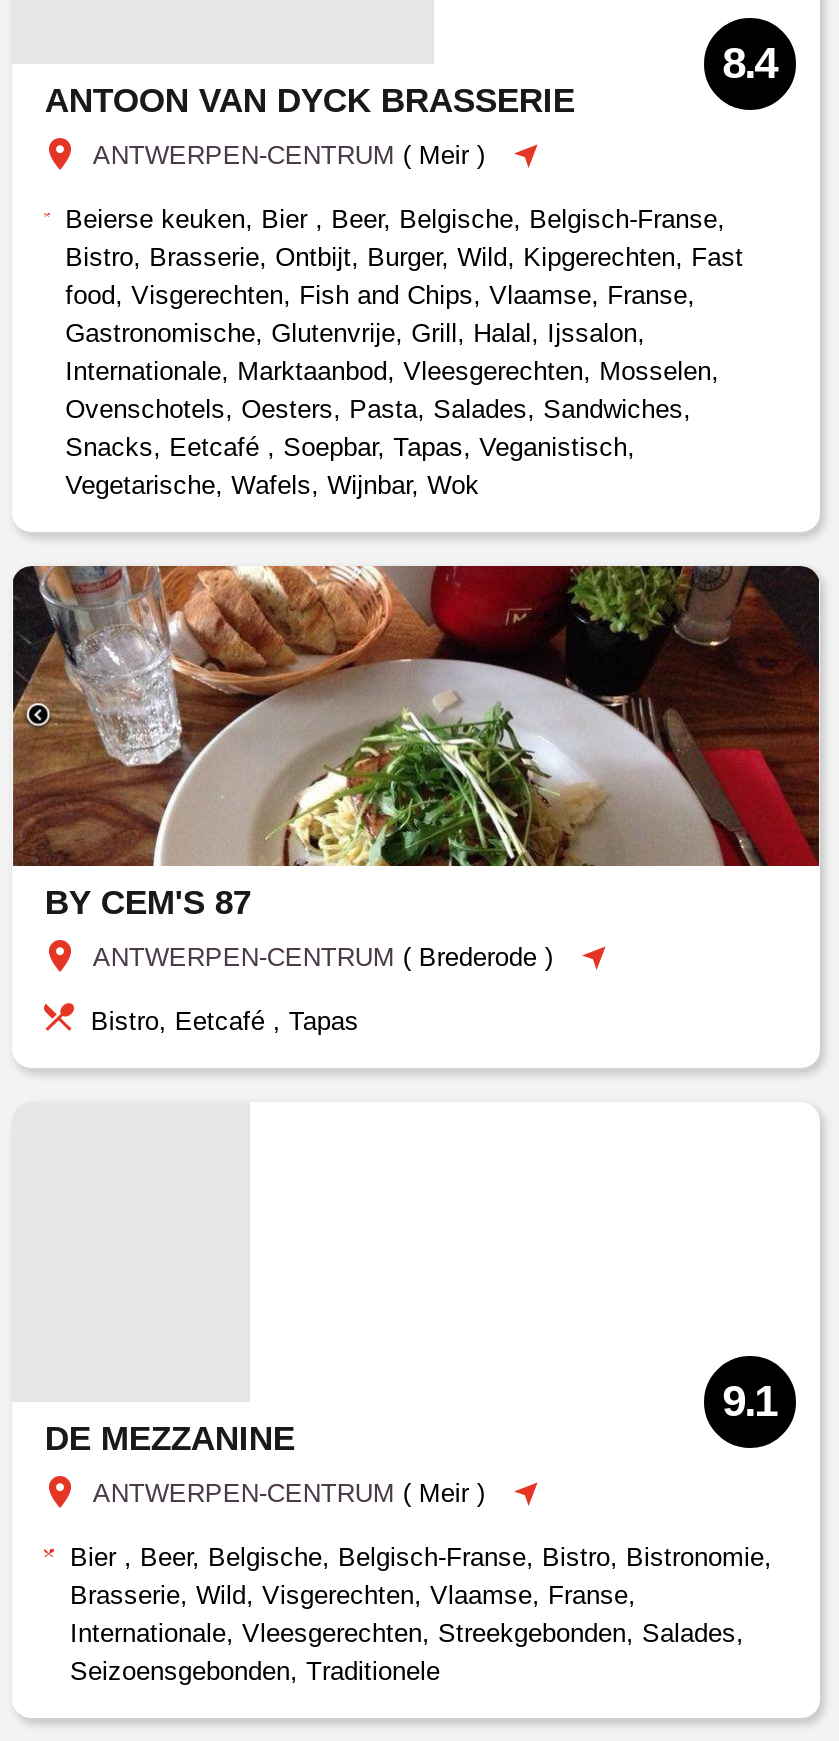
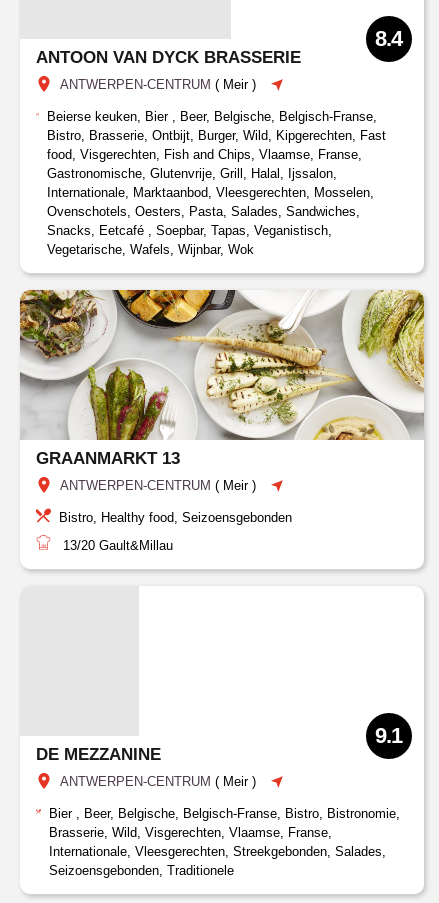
- [image]
- BY CEM'S 87
- ANTWERPEN-CENTRUM (Brederode )
- Bistro, Eetcafé , Tapas
+ [image]
+ GRAANMARKT 13
+ ANTWERPEN-CENTRUM (Meir )
+ Bistro, Healthy food, Seizoensgebonden
+ 13/20 Gault&Millau
